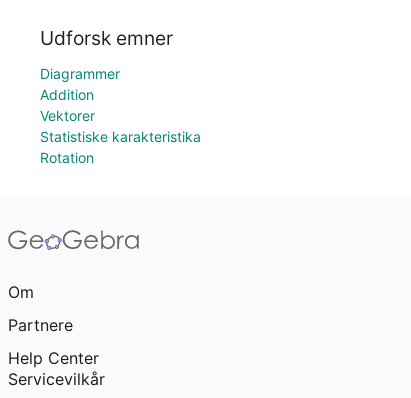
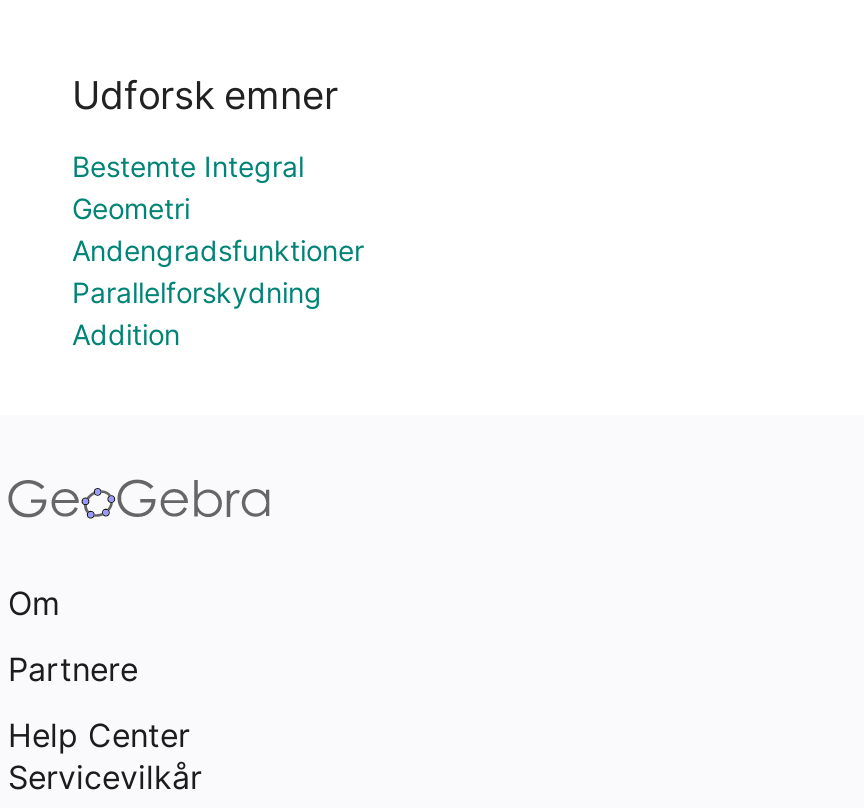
- Diagrammer
+ Bestemte Integral
+ Geometri
+ Andengradsfunktioner
+ Parallelforskydning

moved down: Addition

- Vektorer
- Statistiske karakteristika
- Rotation
